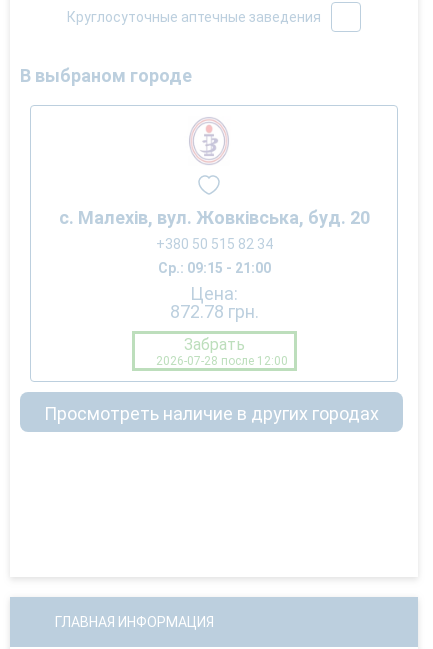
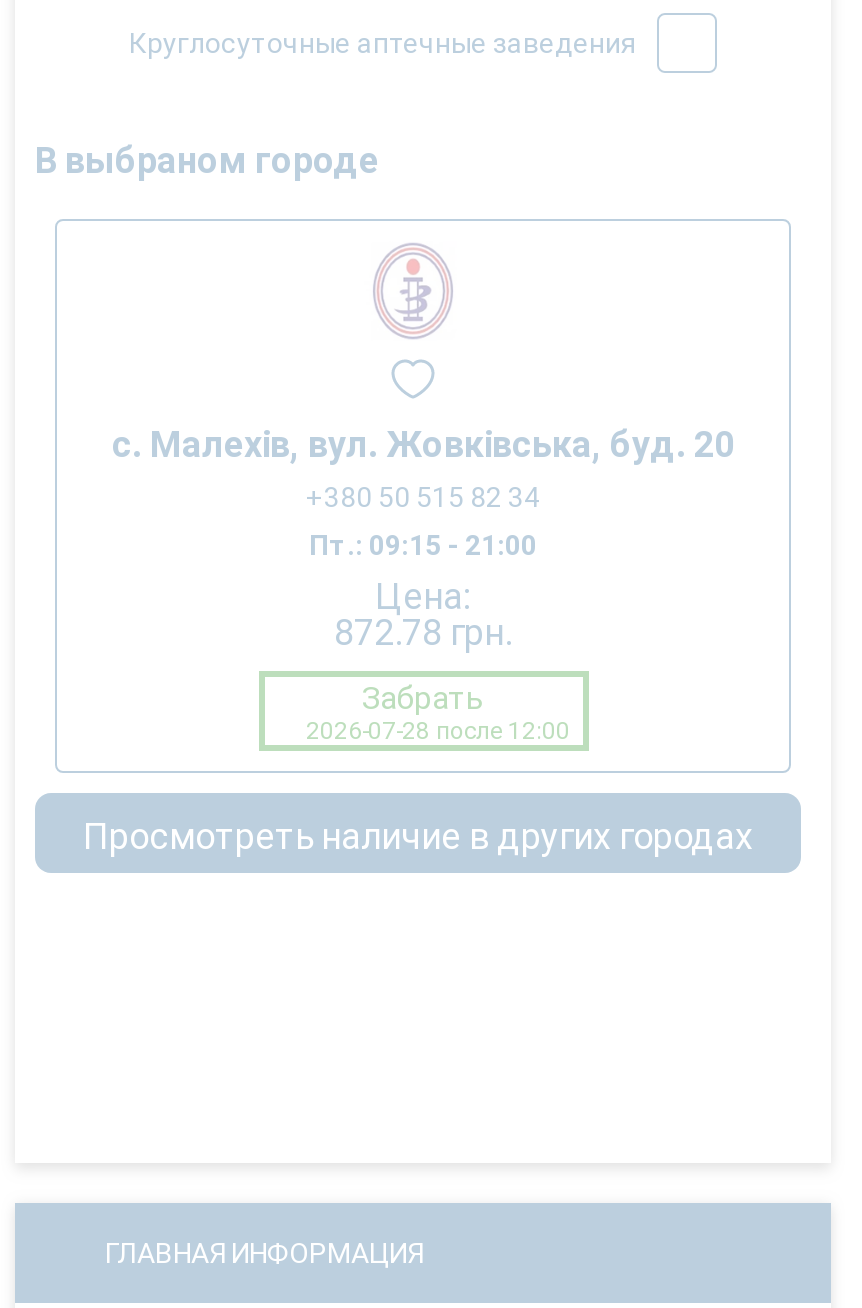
- Ср.: 09:15 - 21:00
+ Пт.: 09:15 - 21:00
